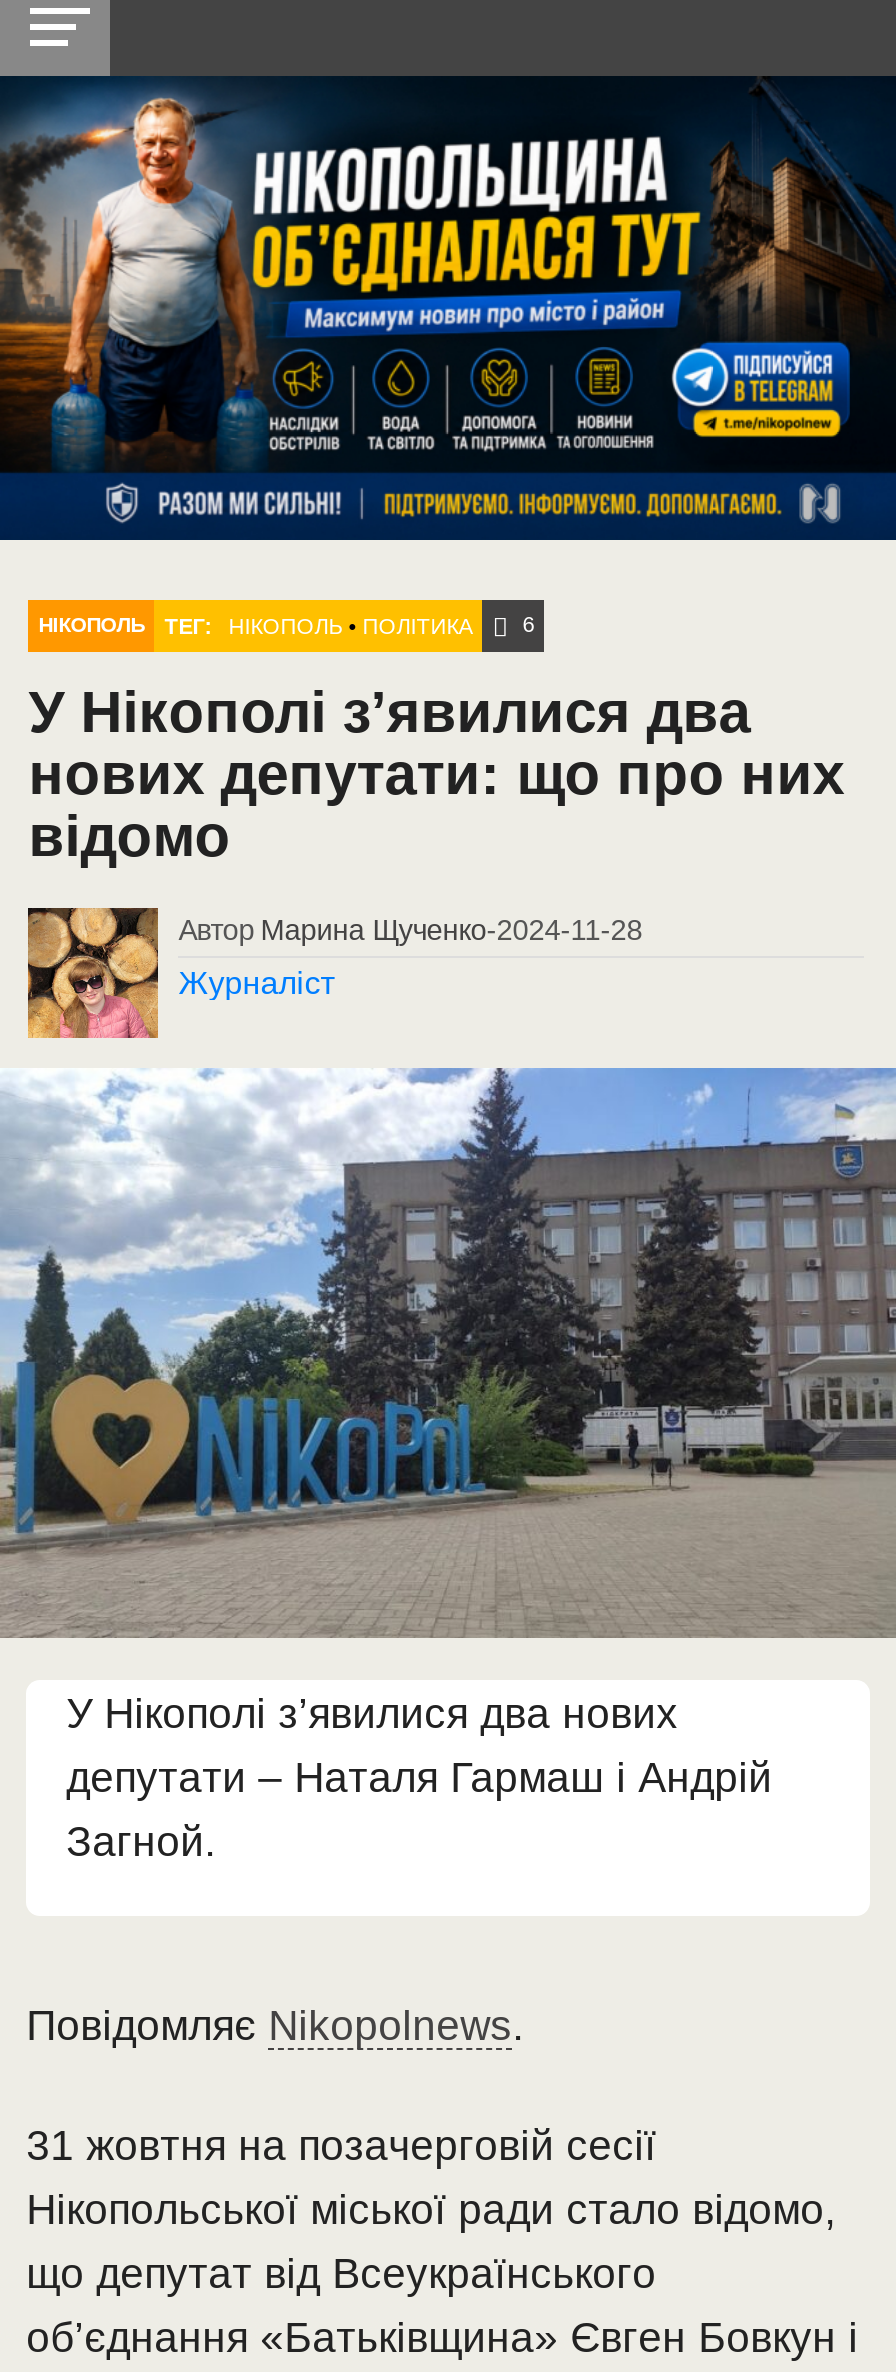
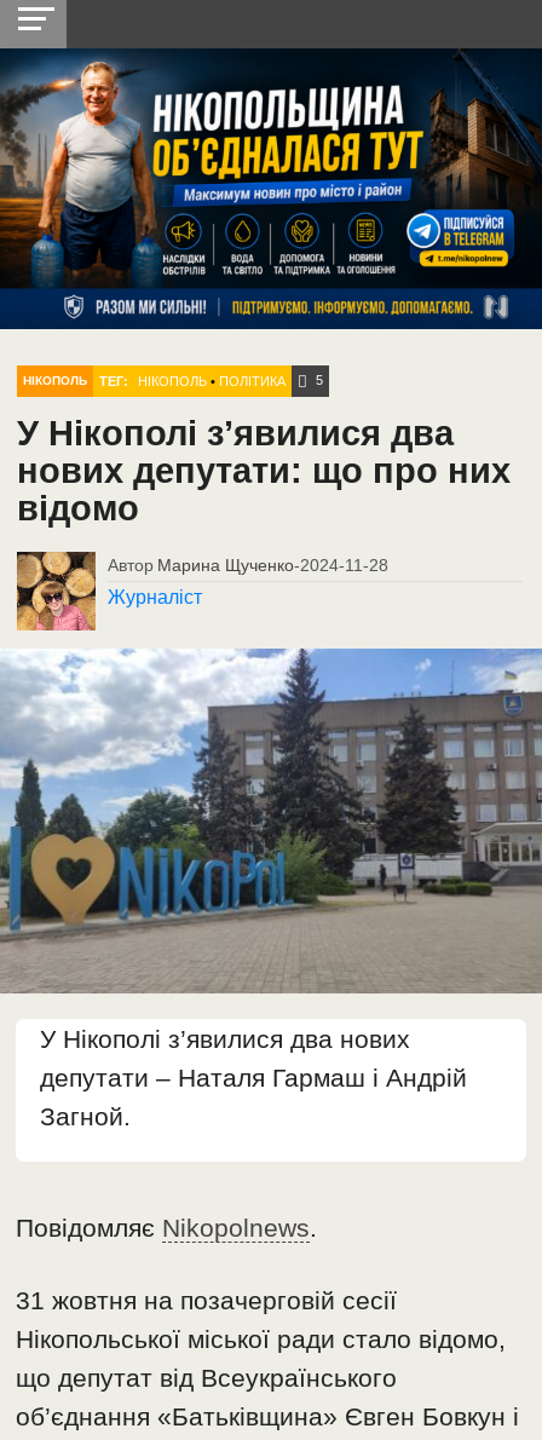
- 6
+ 5
